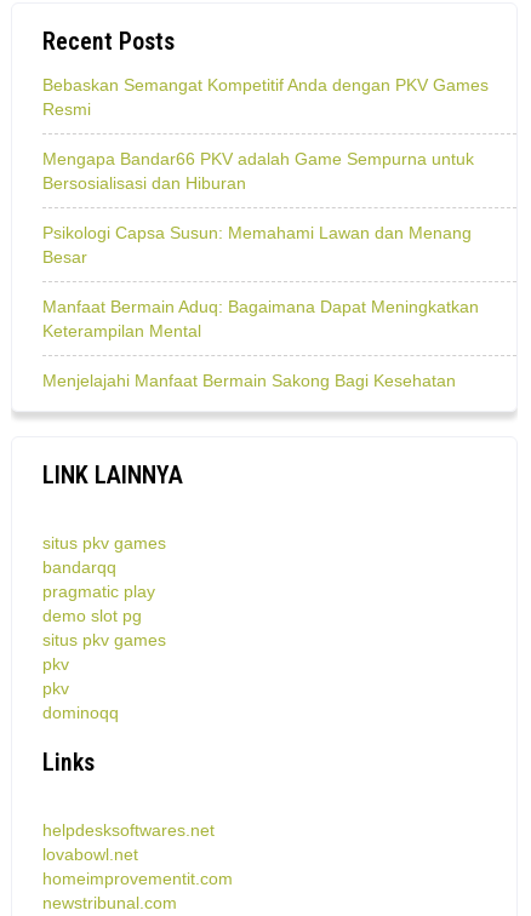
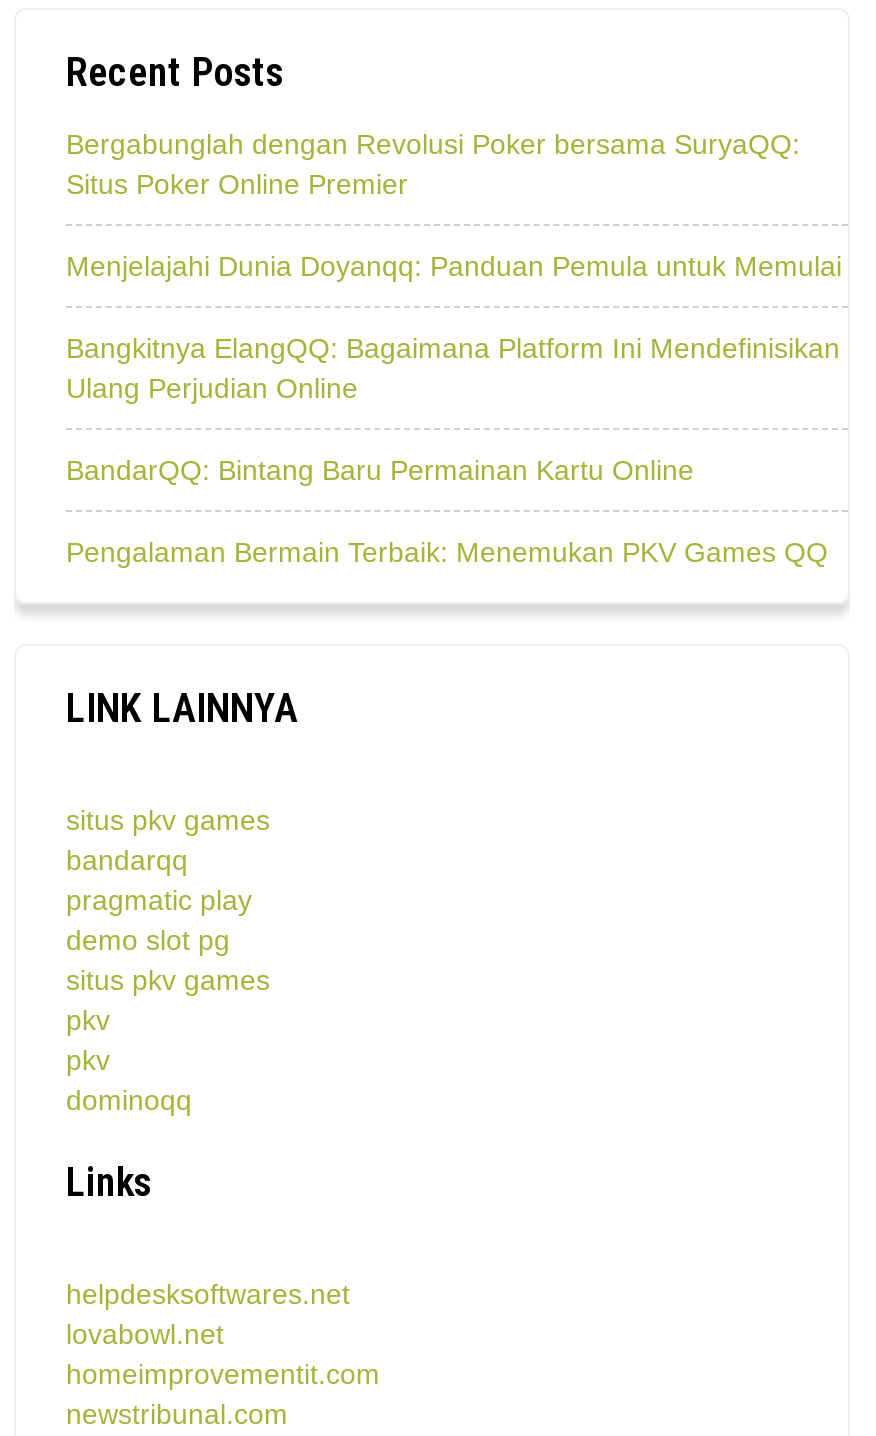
- Bebaskan Semangat Kompetitif Anda dengan PKV Games
- Resmi
+ Bergabunglah dengan Revolusi Poker bersama SuryaQQ:
+ Situs Poker Online Premier

- Mengapa Bandar66 PKV adalah Game Sempurna untuk
- Bersosialisasi dan Hiburan
+ Menjelajahi Dunia Doyanqq: Panduan Pemula untuk Memulai

- Psikologi Capsa Susun: Memahami Lawan dan Menang
- Besar
+ Bangkitnya ElangQQ: Bagaimana Platform Ini Mendefinisikan
+ Ulang Perjudian Online

- Manfaat Bermain Aduq: Bagaimana Dapat Meningkatkan
- Keterampilan Mental
+ BandarQQ: Bintang Baru Permainan Kartu Online

- Menjelajahi Manfaat Bermain Sakong Bagi Kesehatan
+ Pengalaman Bermain Terbaik: Menemukan PKV Games QQ
